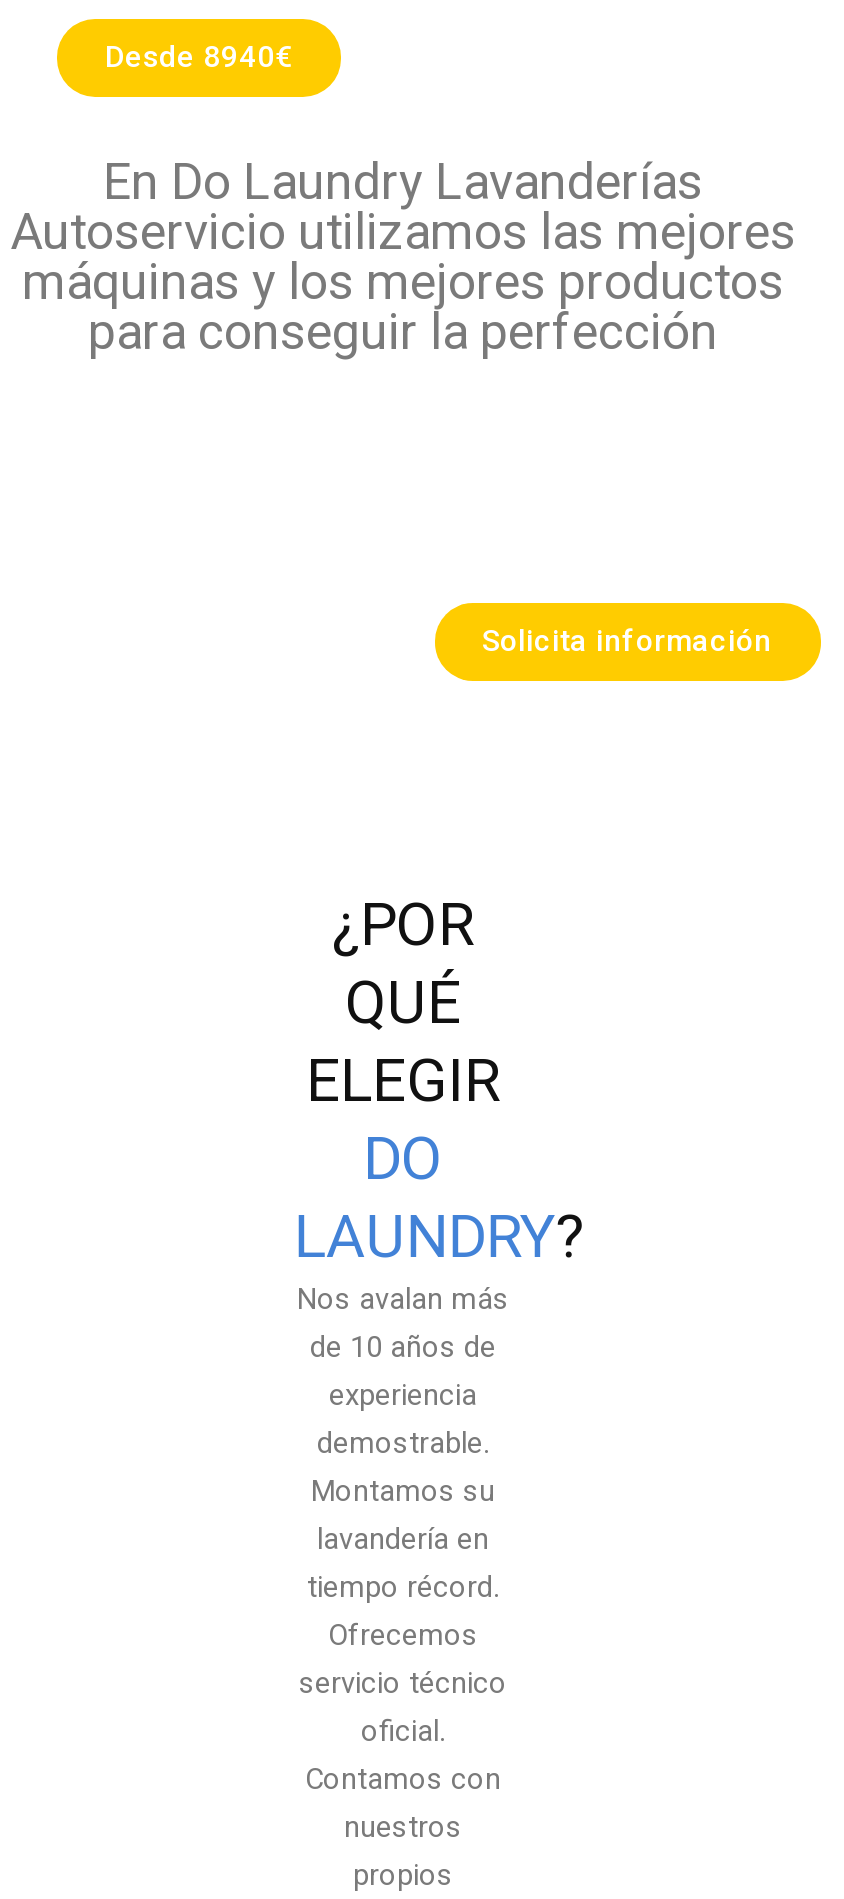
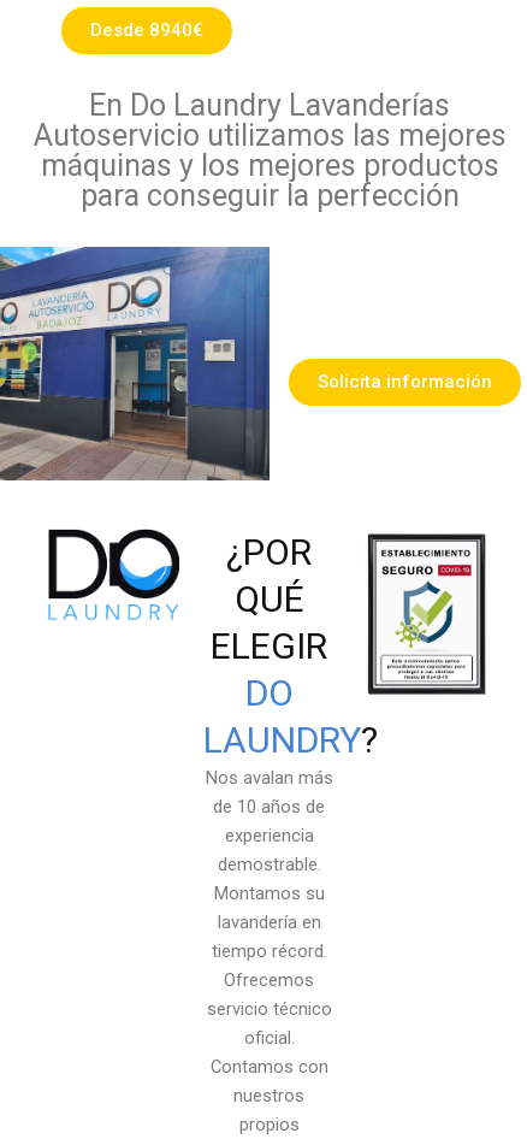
+ [image]

+ [image]

+ [image]
